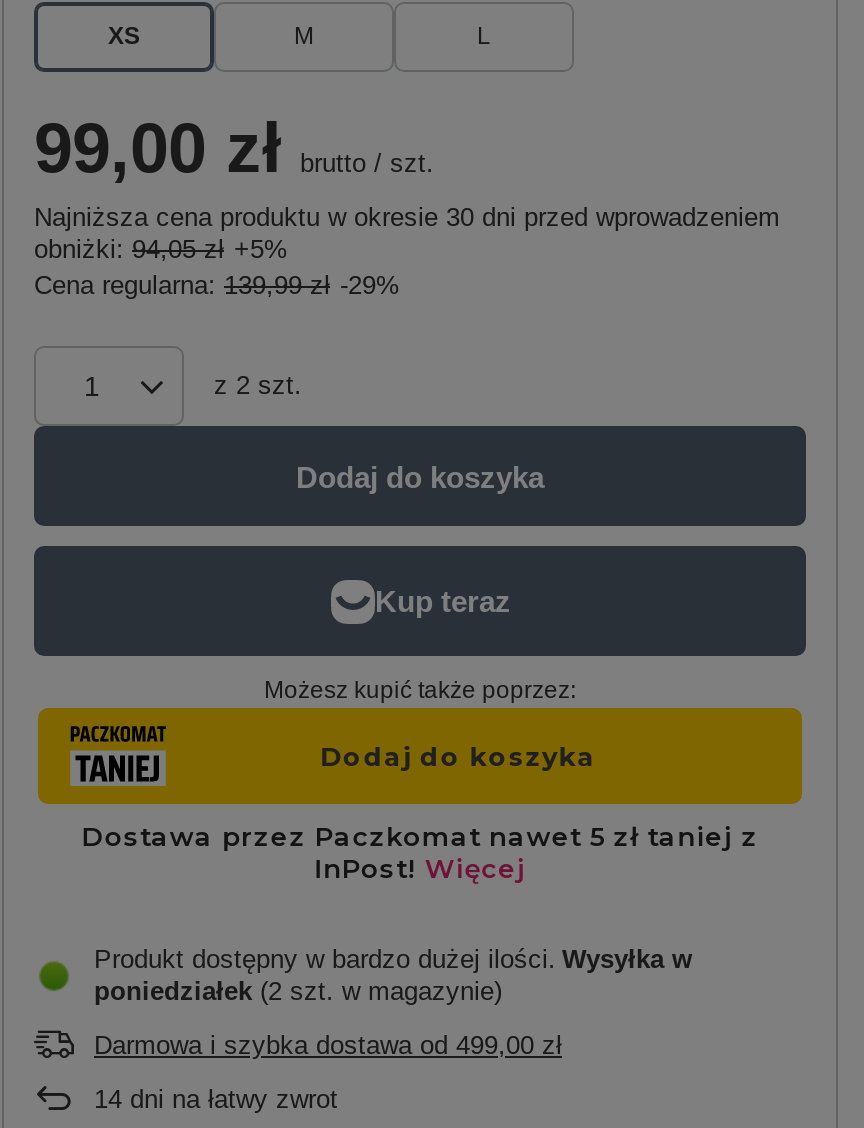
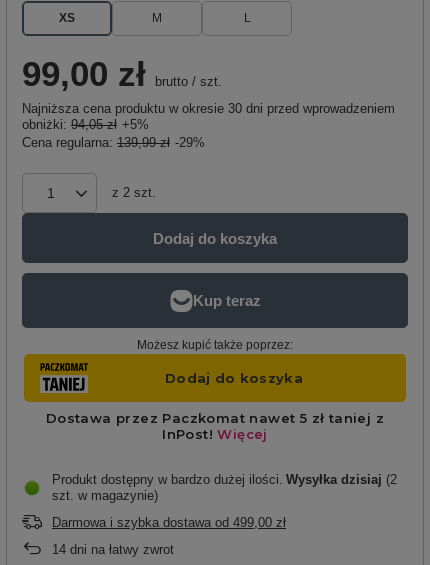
- Produkt dostępny w bardzo dużej ilości Wysyłka w
- poniedziałek (2 szt. w magazynie)
+ Produkt dostępny w bardzo dużej ilości Wysyłka dzisiaj (2
+ szt. w magazynie)
